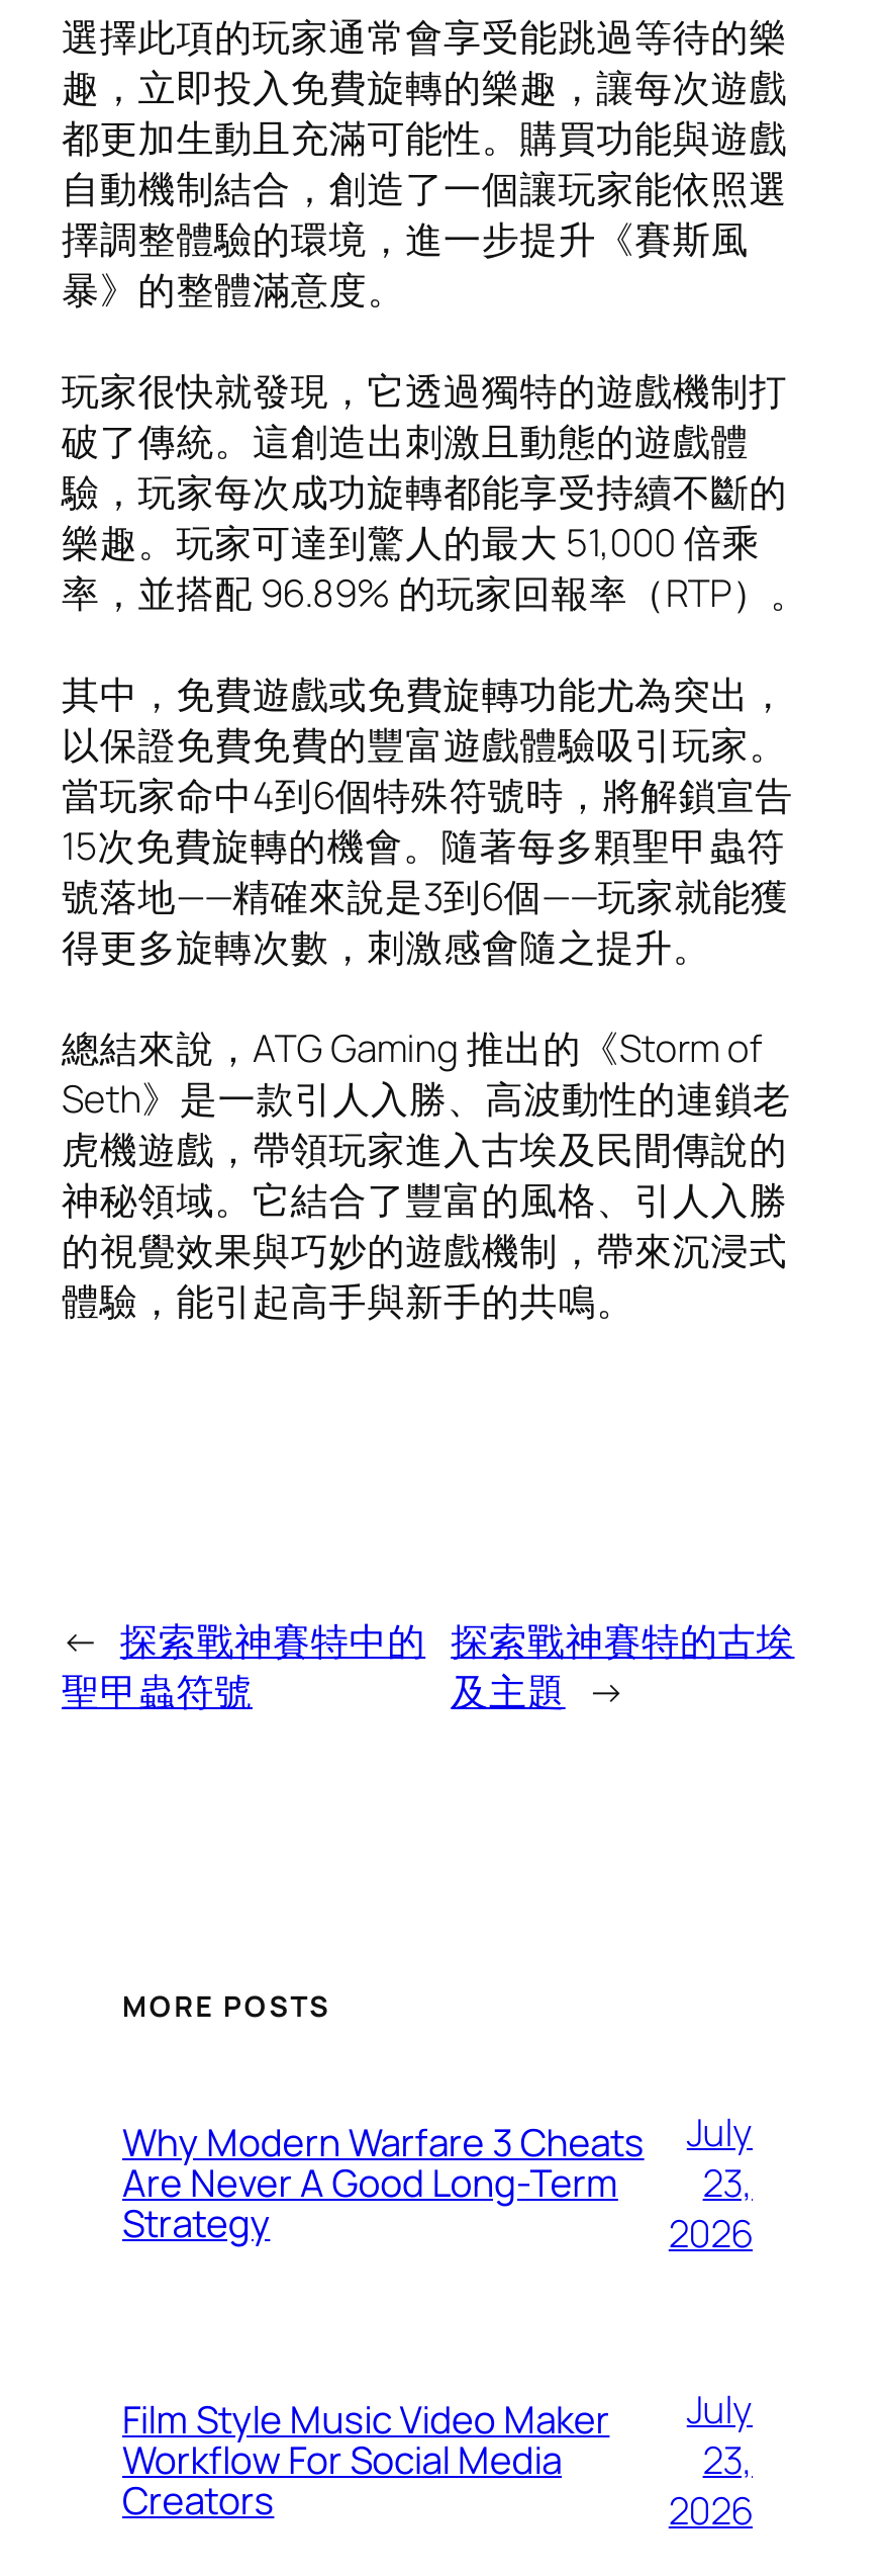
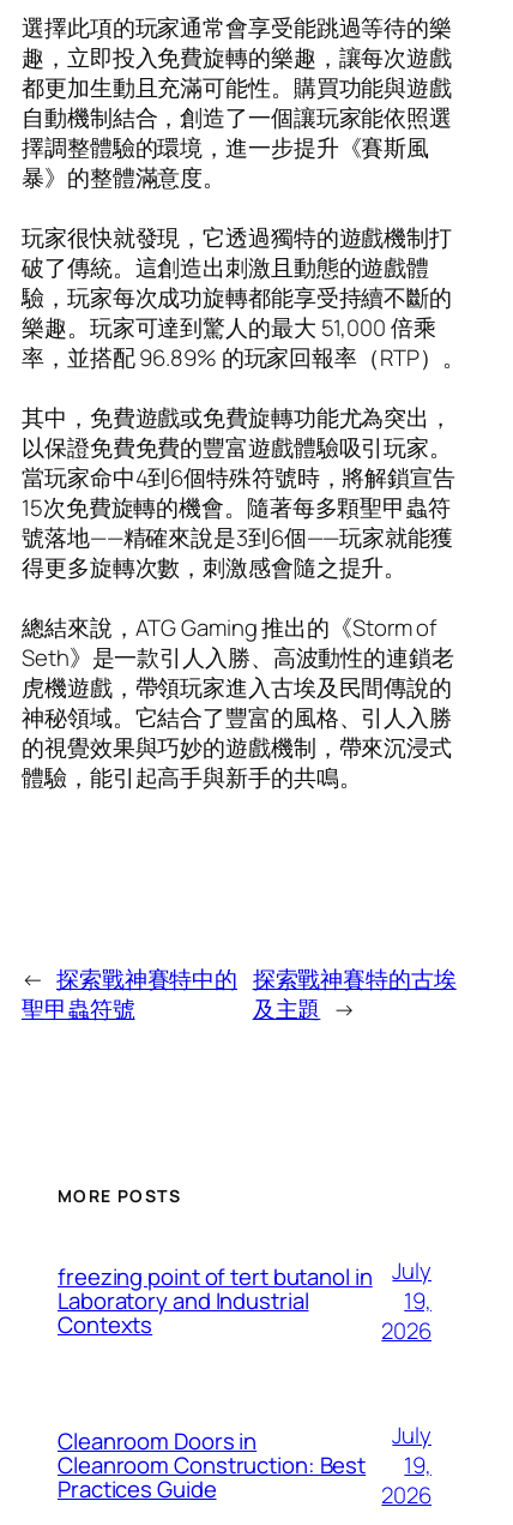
- Why Modern Warfare 3 Cheats
- Are Never A Good Long-Term
- Strategy
+ freezing point of tert butanol in
+ Laboratory and Industrial
+ Contexts

- 23,
+ 19,

- Film Style Music Video Maker
- Workflow For Social Media
- Creators
+ Cleanroom Doors in
+ Cleanroom Construction: Best
+ Practices Guide

- 23,
+ 19,
